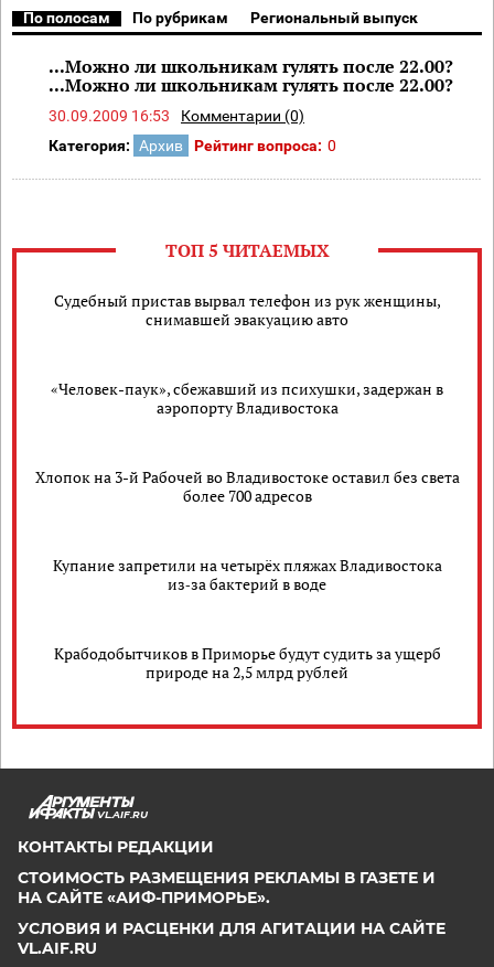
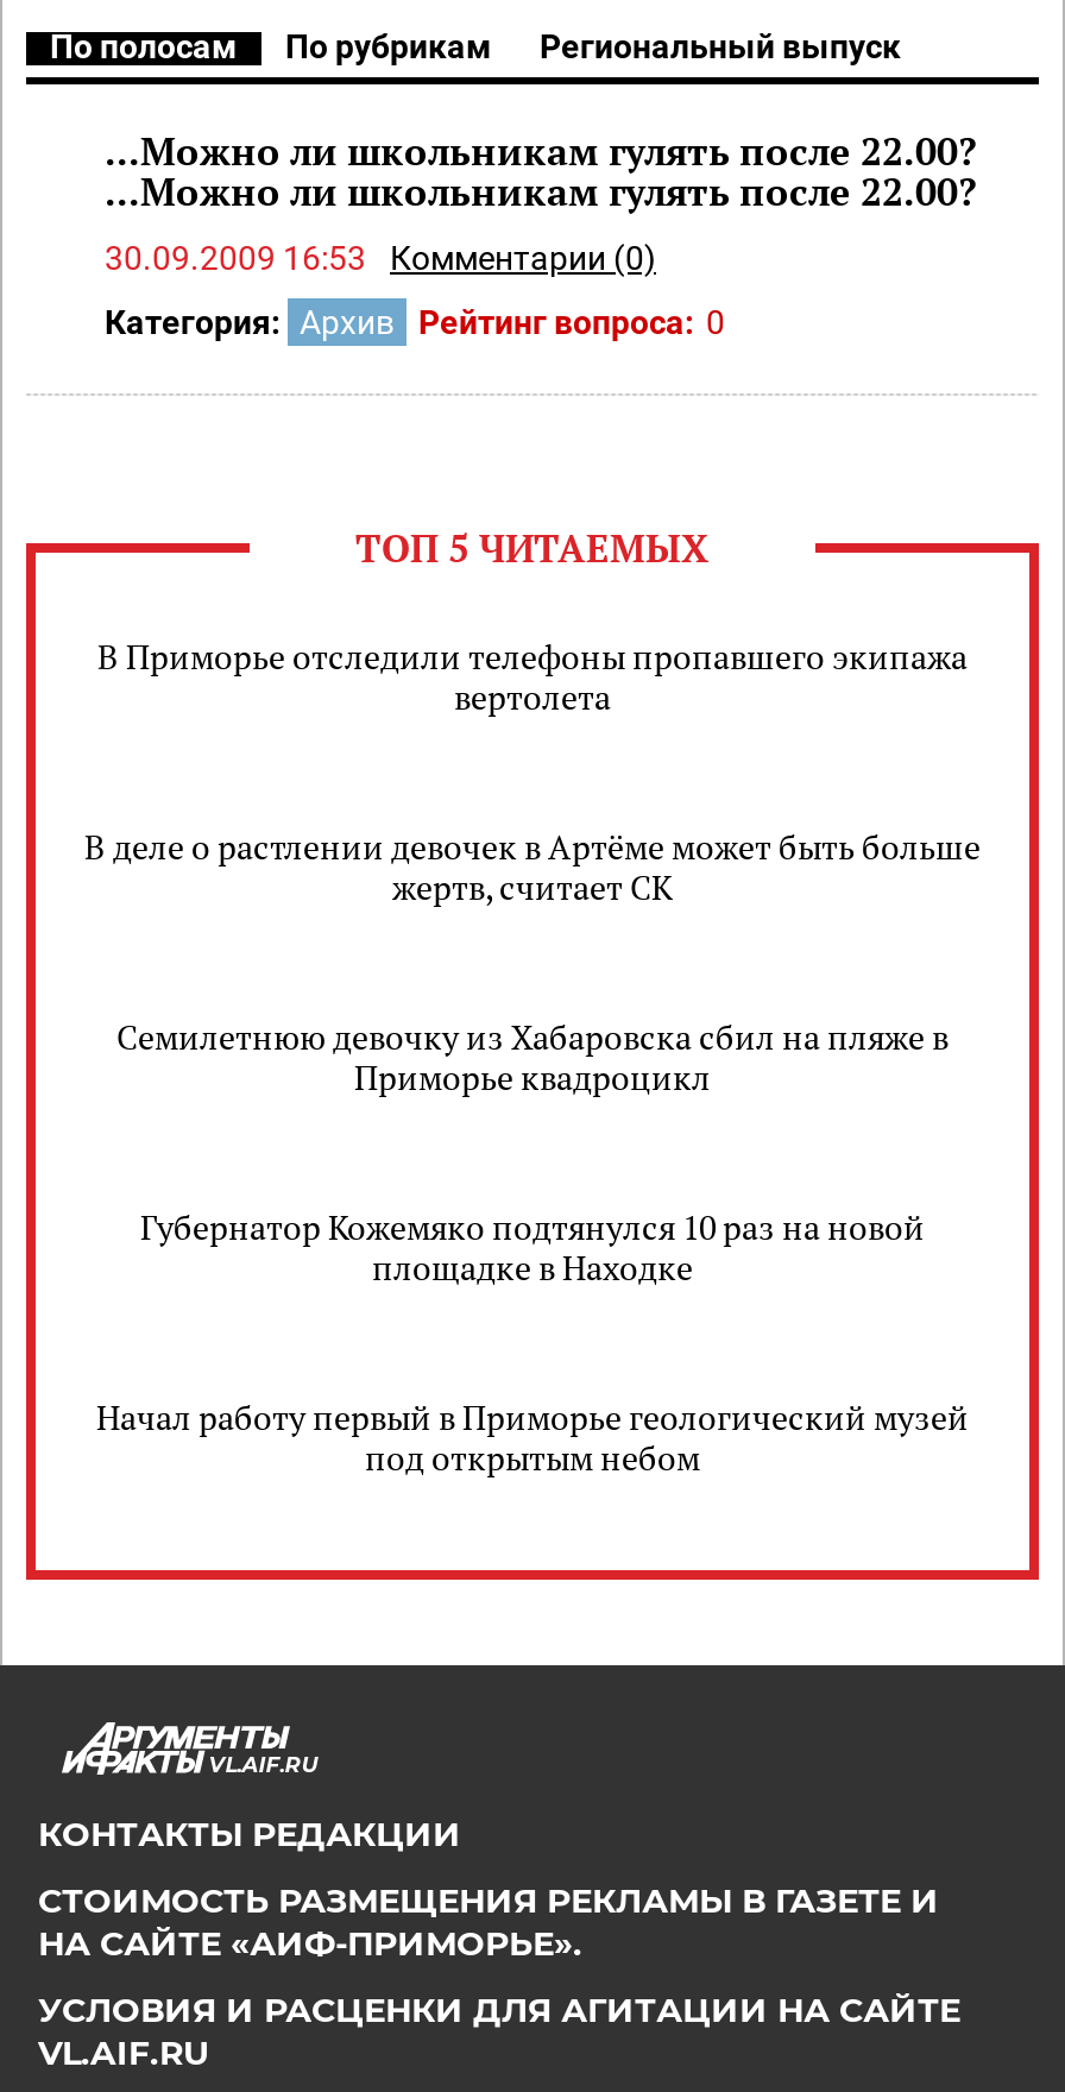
- Судебный пристав вырвал телефон из рук женщины,
- снимавшей эвакуацию авто
+ В Приморье отследили телефоны пропавшего экипажа
+ вертолета

- «Человек-паук», сбежавший из психушки, задержан в
- аэропорту Владивостока
+ В деле о растлении девочек в Артёме может быть больше
+ жертв, считает СК

- Хлопок на 3-й Рабочей во Владивостоке оставил без света
- более 700 адресов
+ Семилетнюю девочку из Хабаровска сбил на пляже в
+ Приморье квадроцикл

- Купание запретили на четырёх пляжах Владивостока
- из‑за бактерий в воде
+ Губернатор Кожемяко подтянулся 10 раз на новой
+ площадке в Находке

- Крабодобытчиков в Приморье будут судить за ущерб
- природе на 2,5 млрд рублей
+ Начал работу первый в Приморье геологический музей
+ под открытым небом
